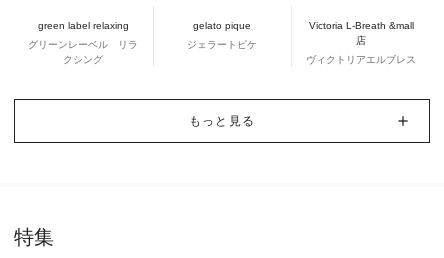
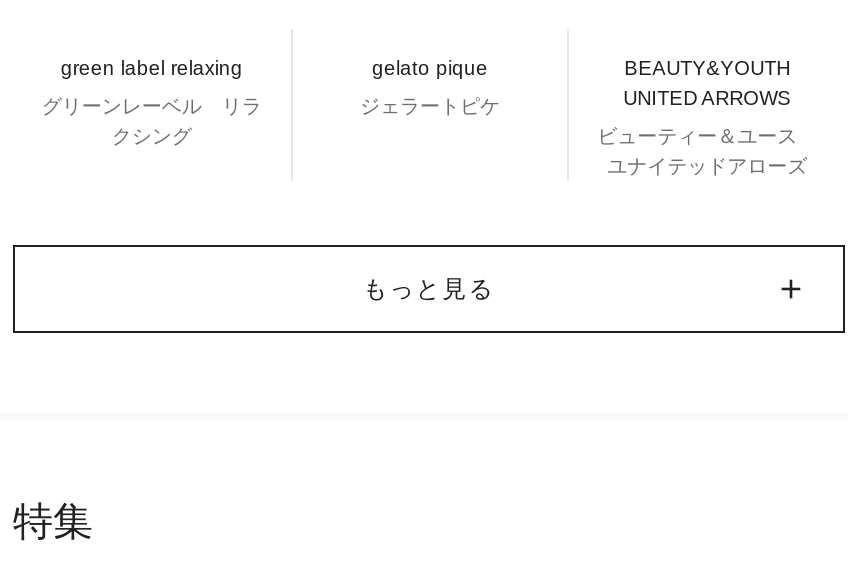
- Victoria L-Breath &mall
- 店
+ BEAUTY&YOUTH
+ UNITED ARROWS

- ヴィクトリアエルブレス
+ ビューティー＆ユース
+ ユナイテッドアローズ
